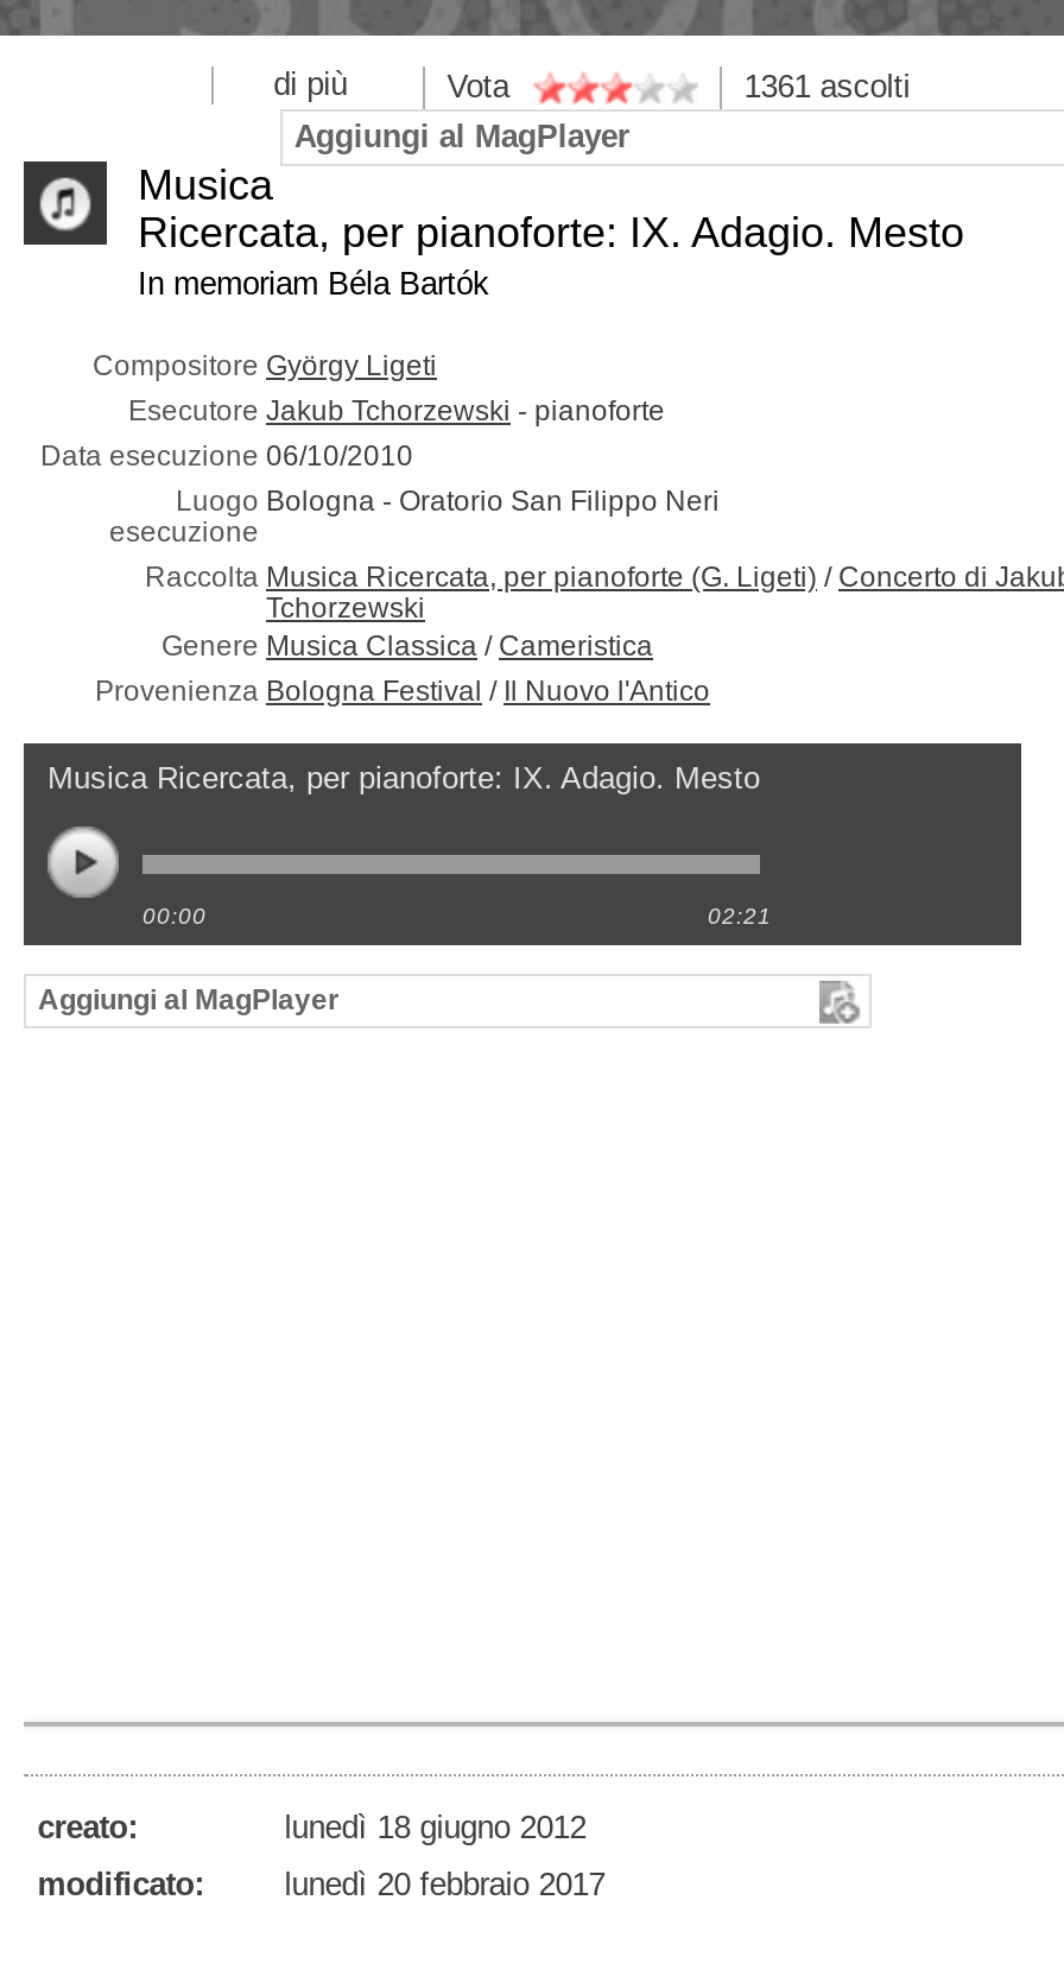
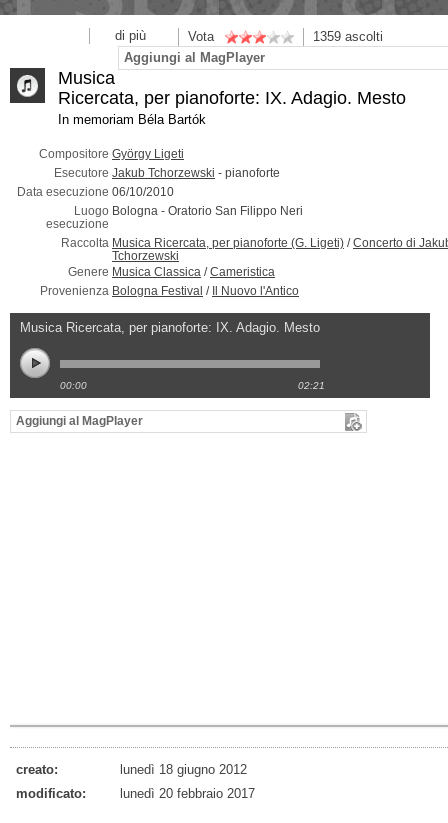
- 1361 ascolti
+ 1359 ascolti
